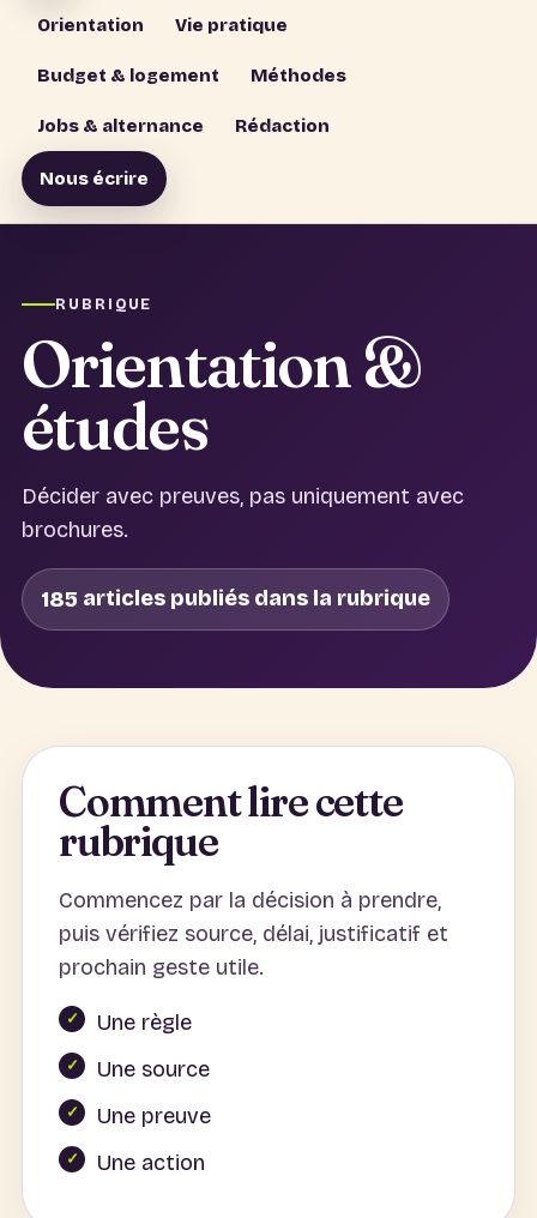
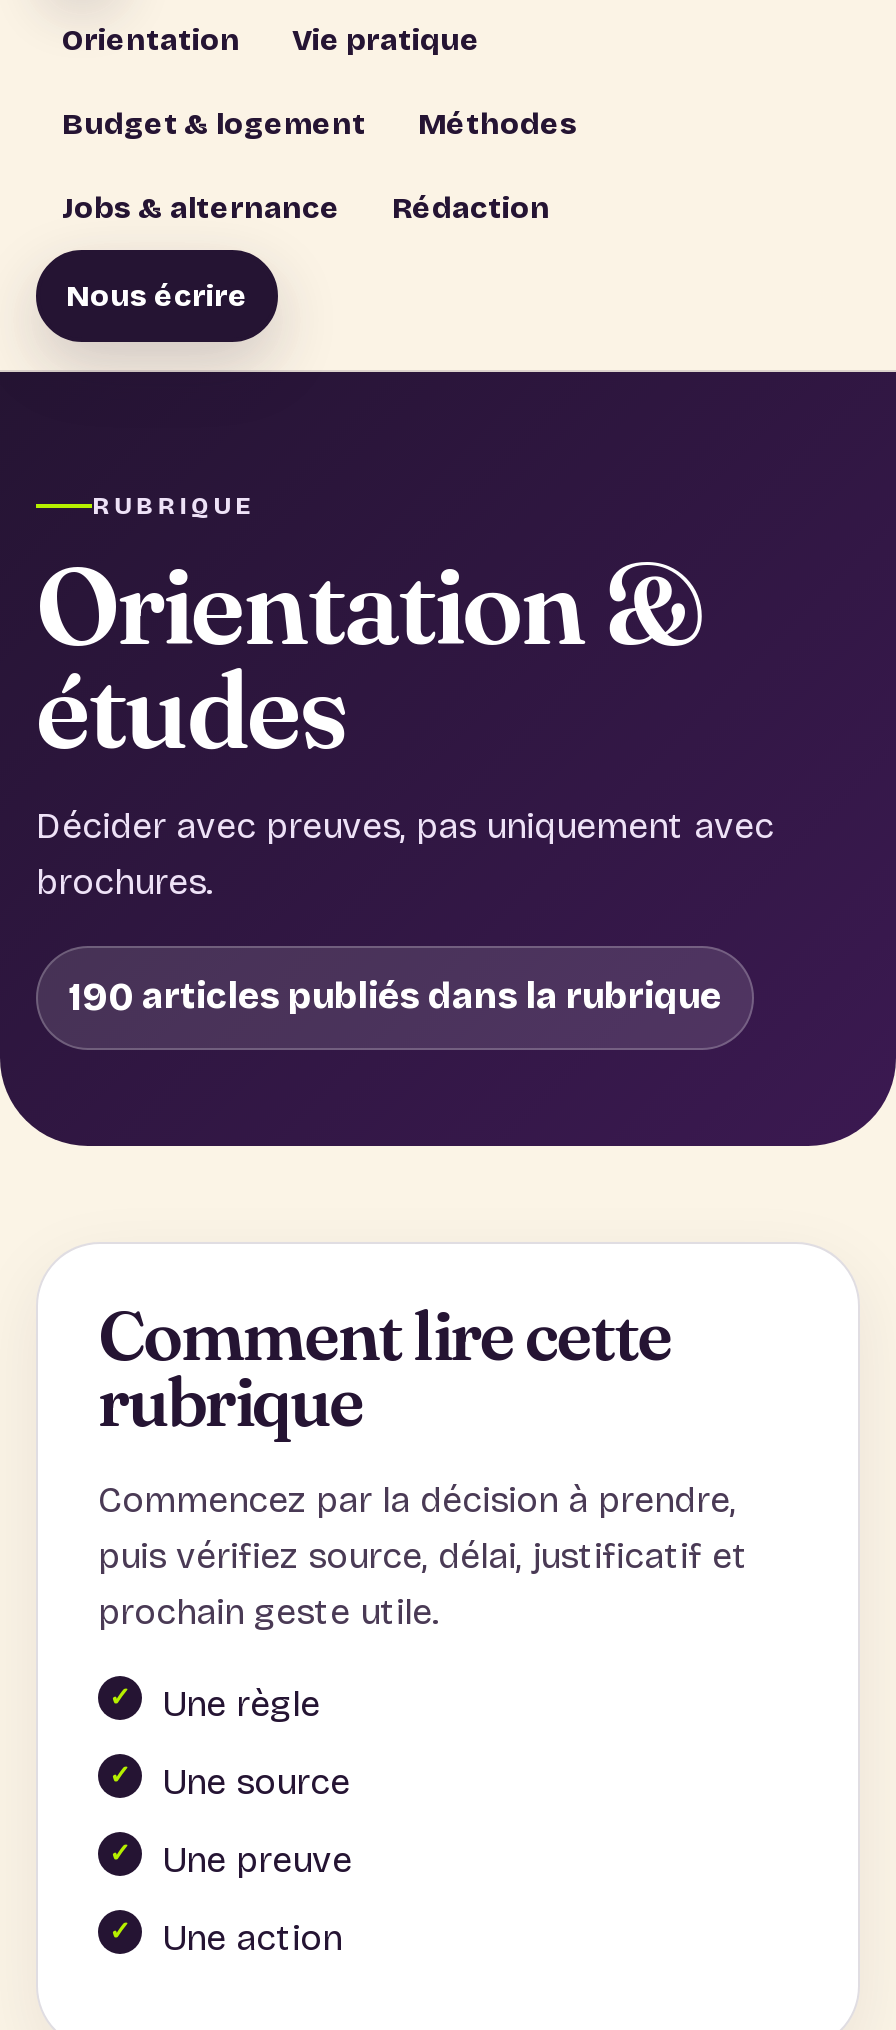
- 185 articles publiés dans la rubrique
+ 190 articles publiés dans la rubrique
